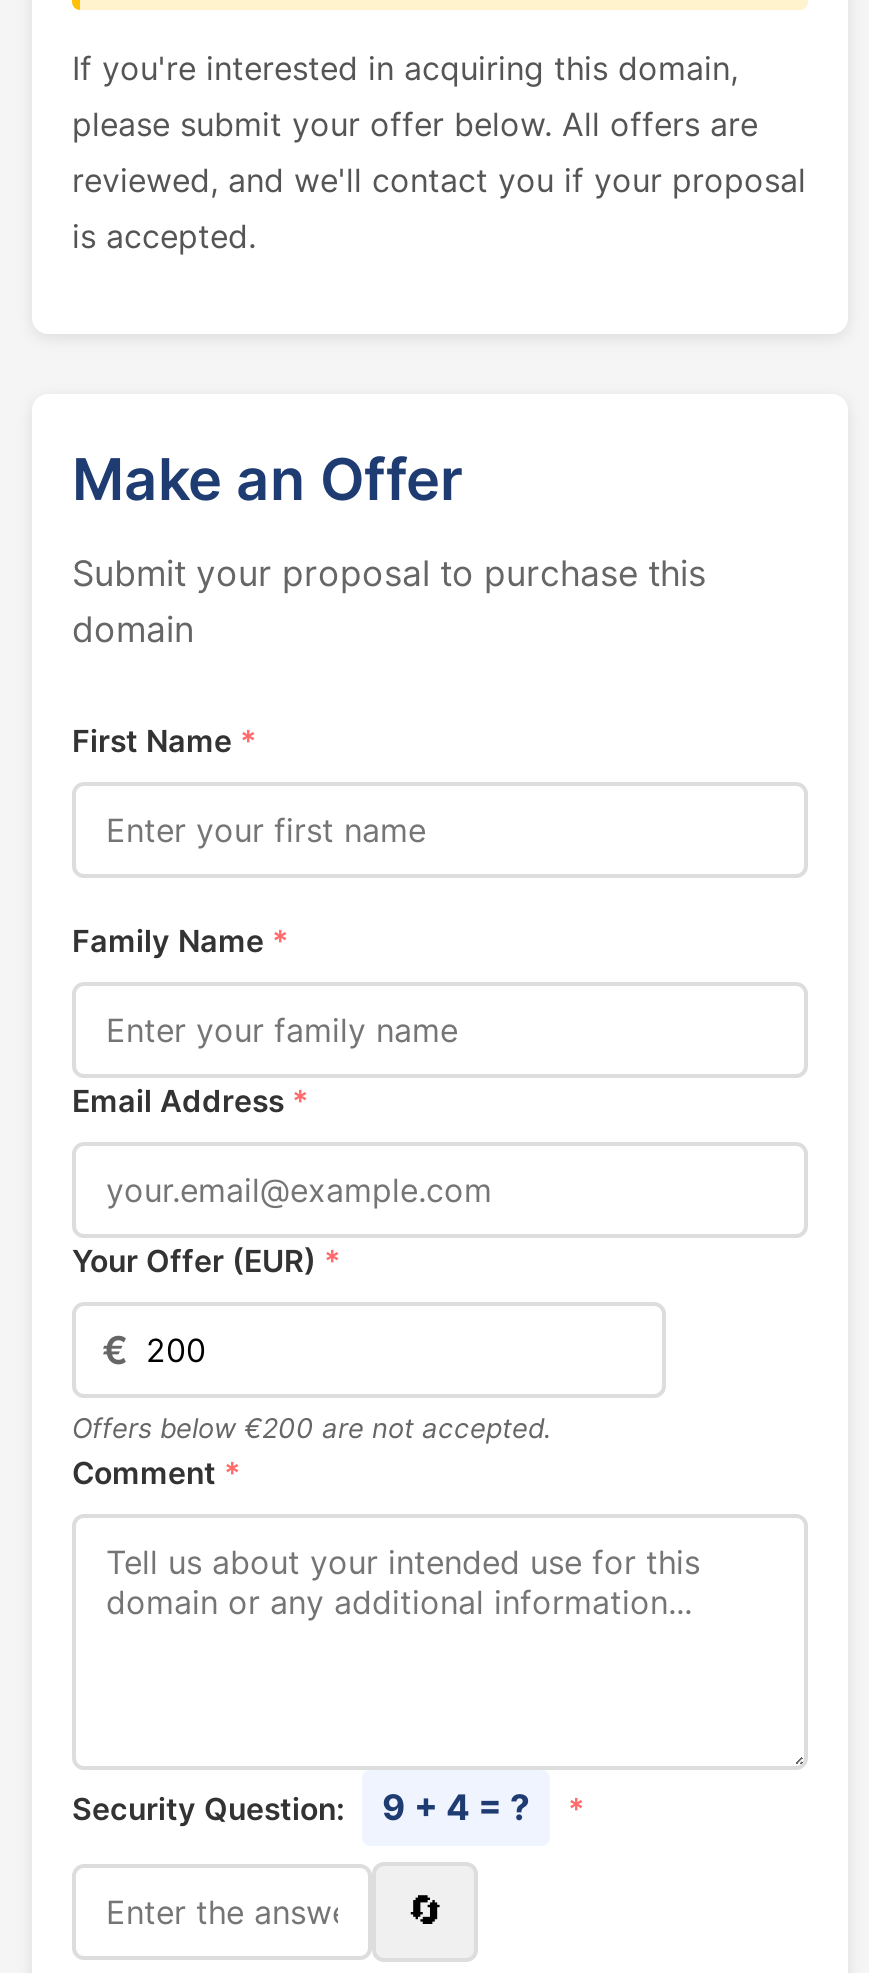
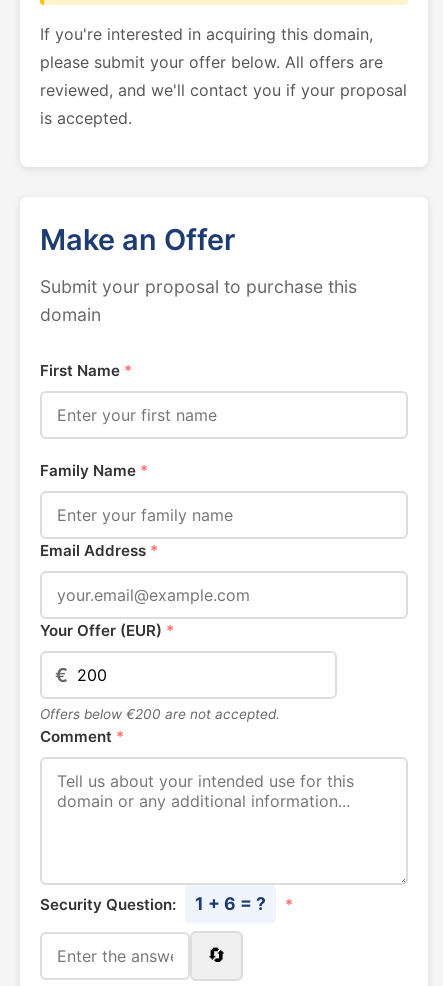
- 9 + 4 = ?
+ 1 + 6 = ?
